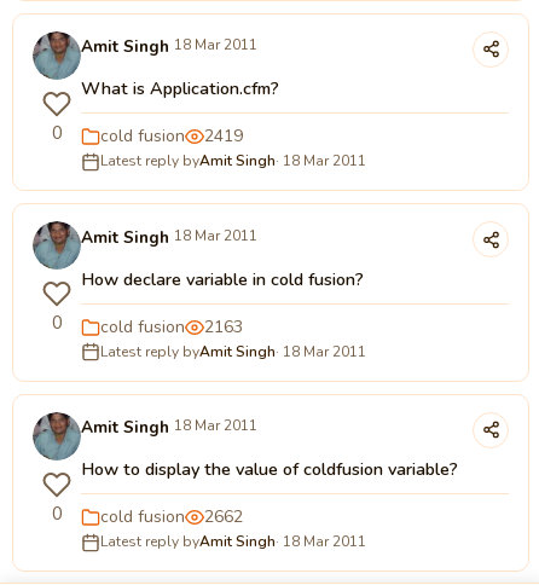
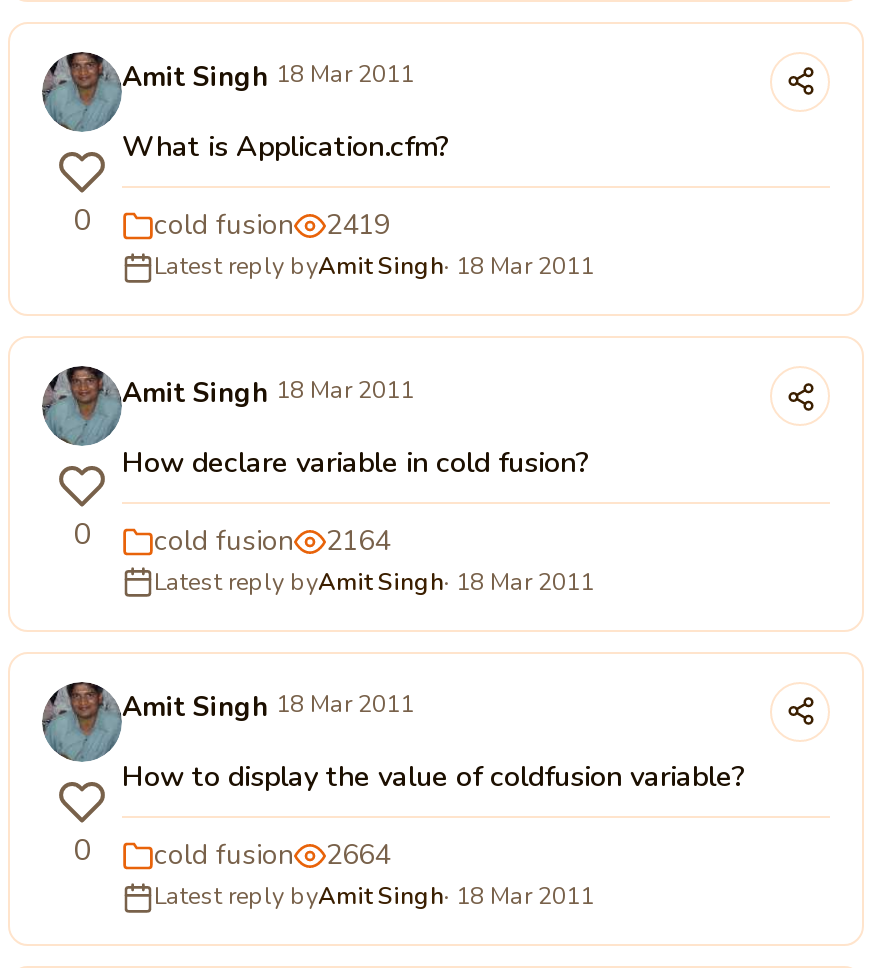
- 0 cold fusion 2163
+ 0 cold fusion 2164

- 0 cold fusion 2662
+ 0 cold fusion 2664
